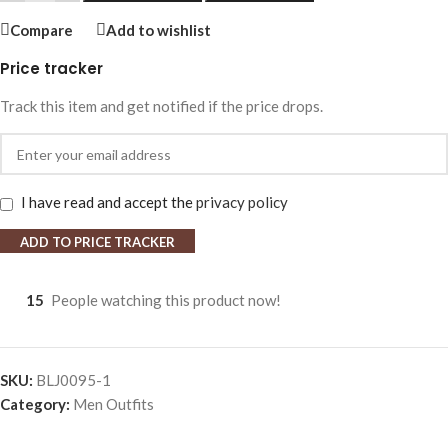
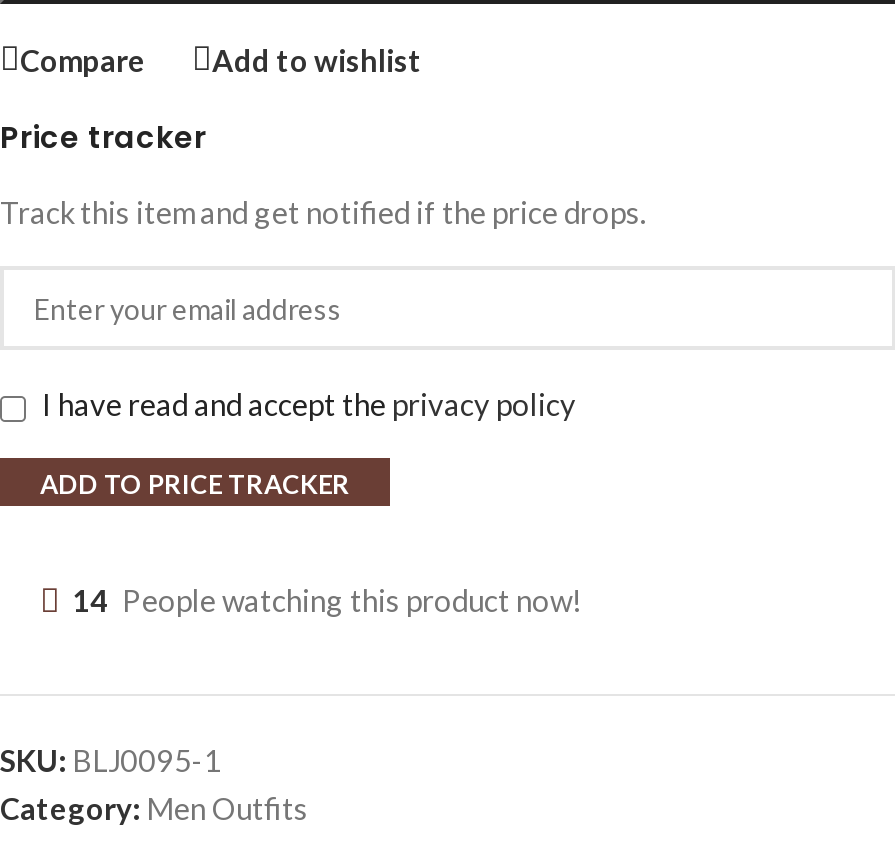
- 15 People watching this product now!
+ 14 People watching this product now!
